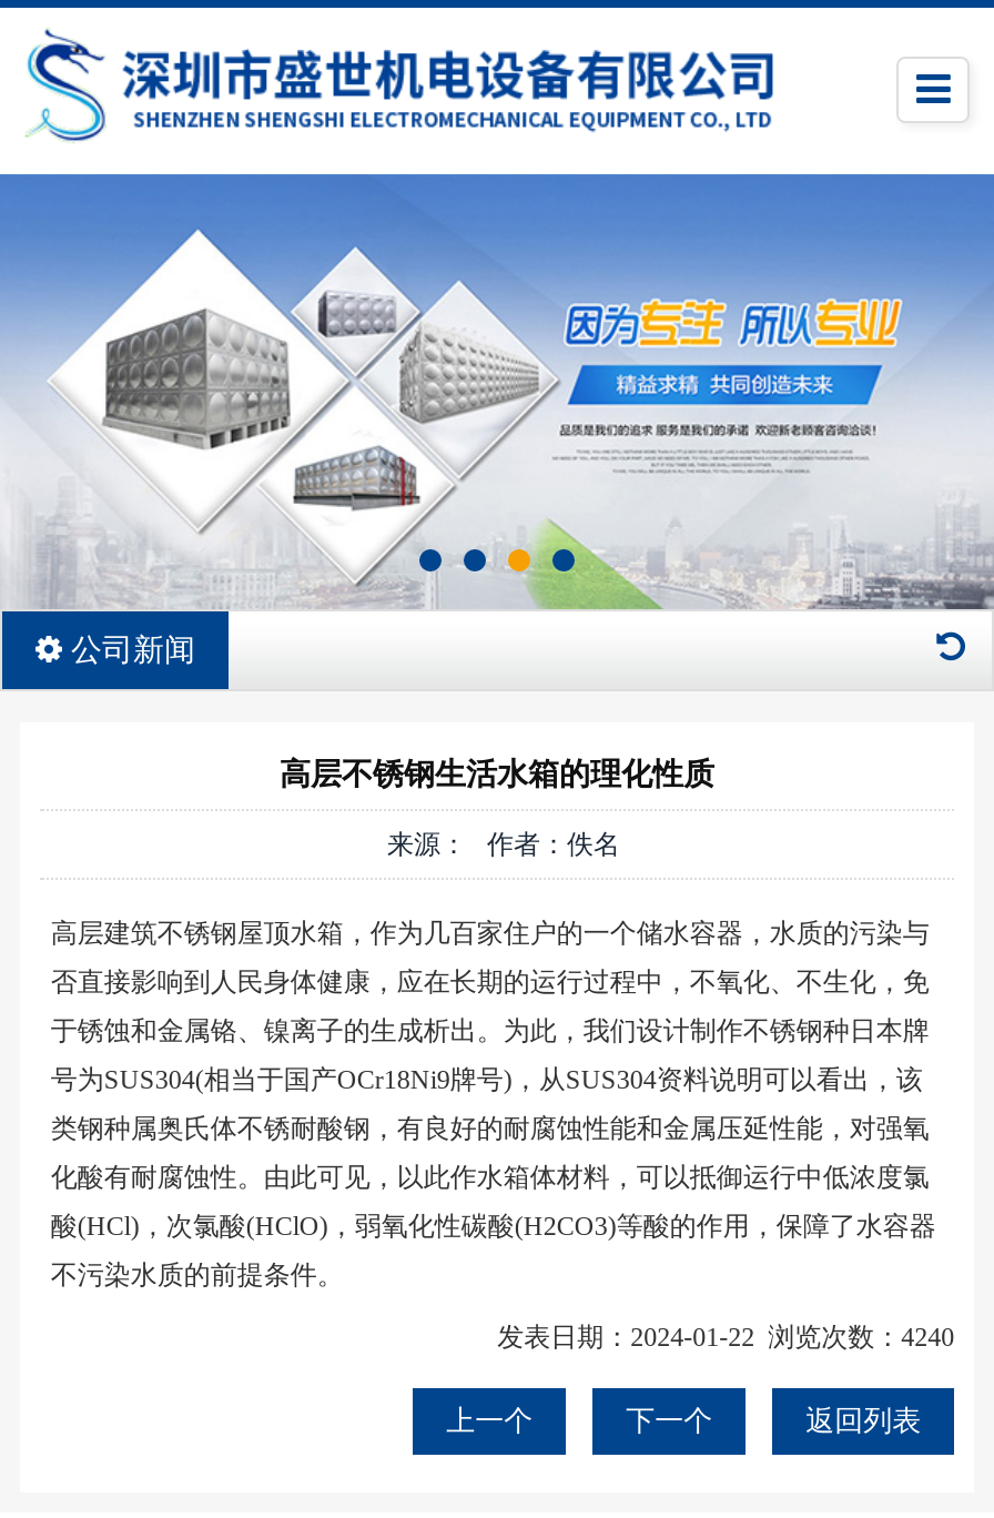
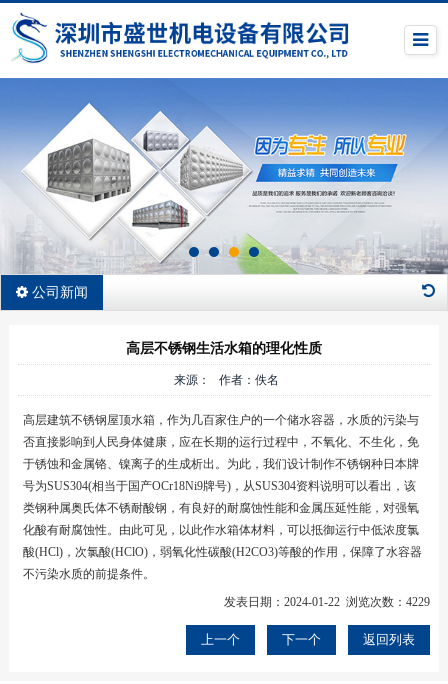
- 发表日期：2024-01-22 浏览次数：4240
+ 发表日期：2024-01-22 浏览次数：4229
